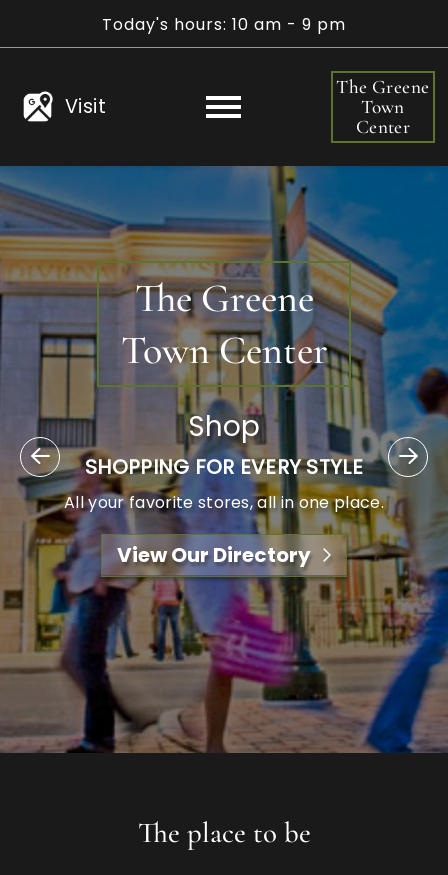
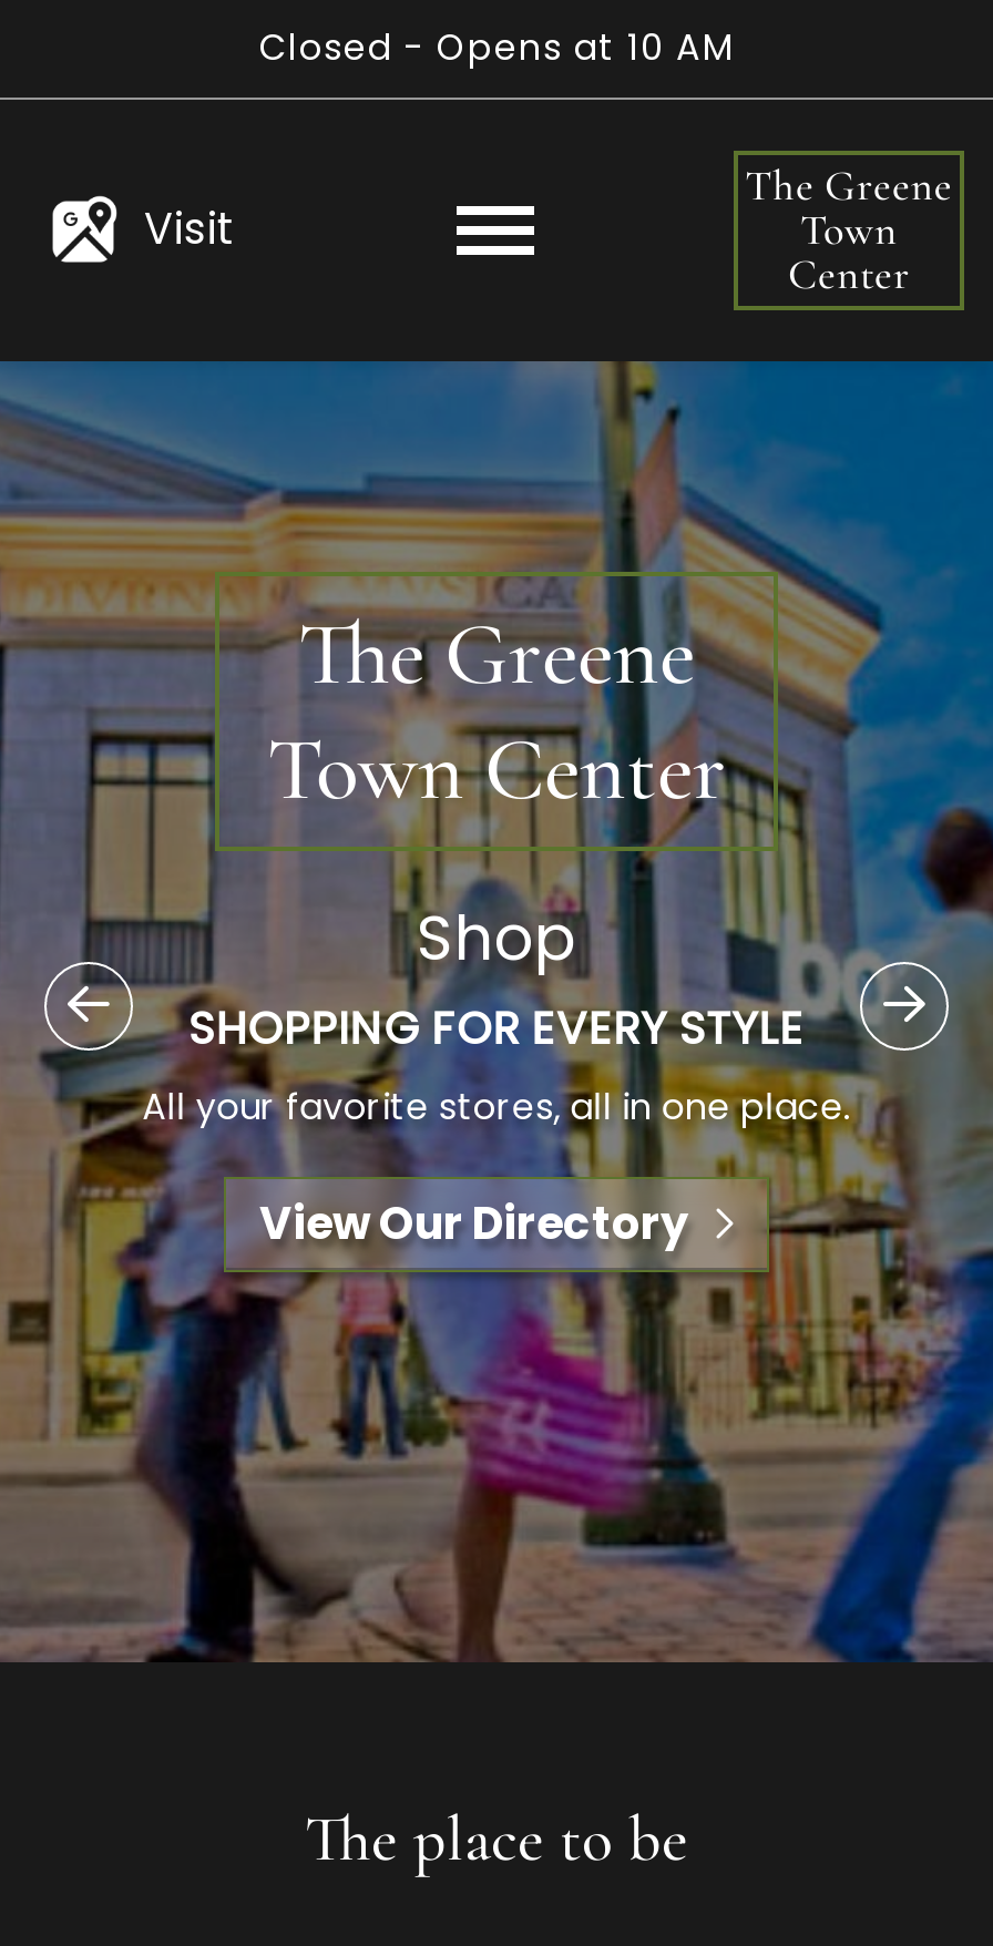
- Today's hours: 10 am - 9 pm
+ Closed - Opens at 10 AM
